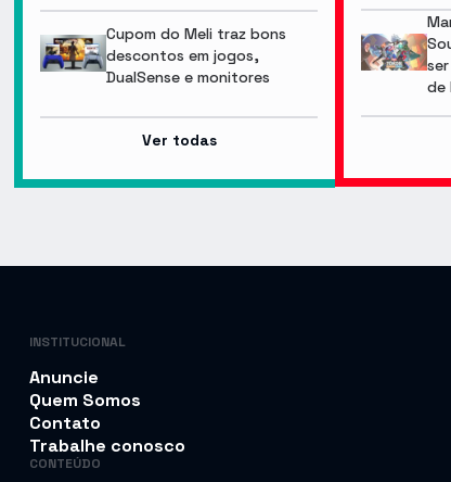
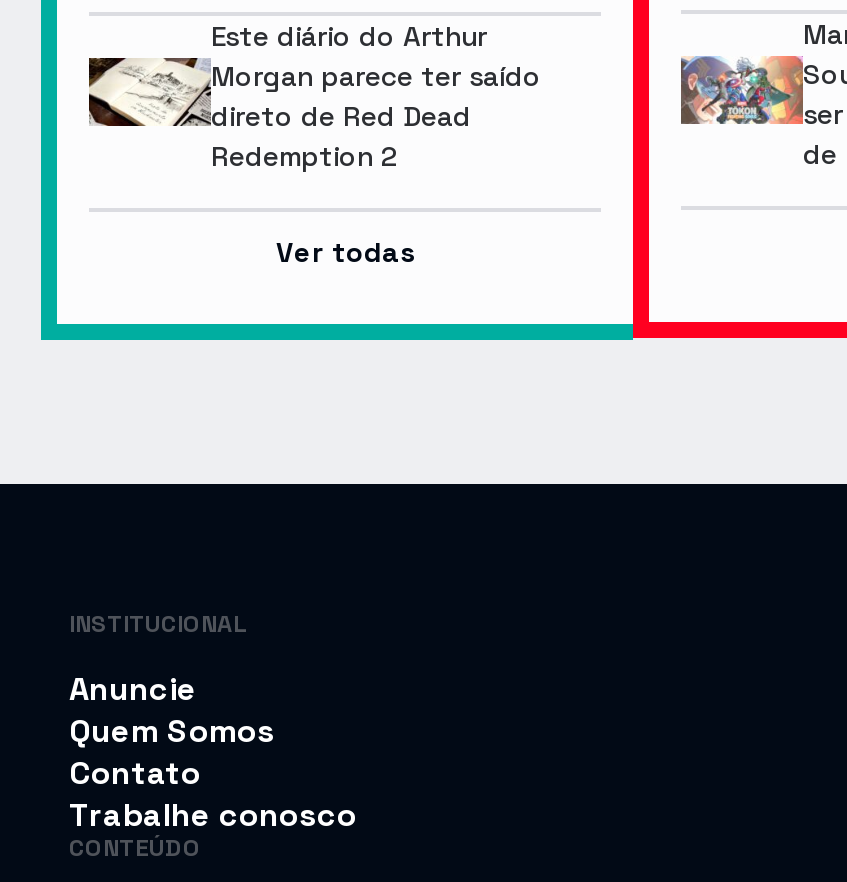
- [image]
- Cupom do Meli traz bons
- descontos em jogos,
- DualSense e monitores
+ [image]
+ Este diário do Arthur
+ Morgan parece ter saído
+ direto de Red Dead
+ Redemption 2
